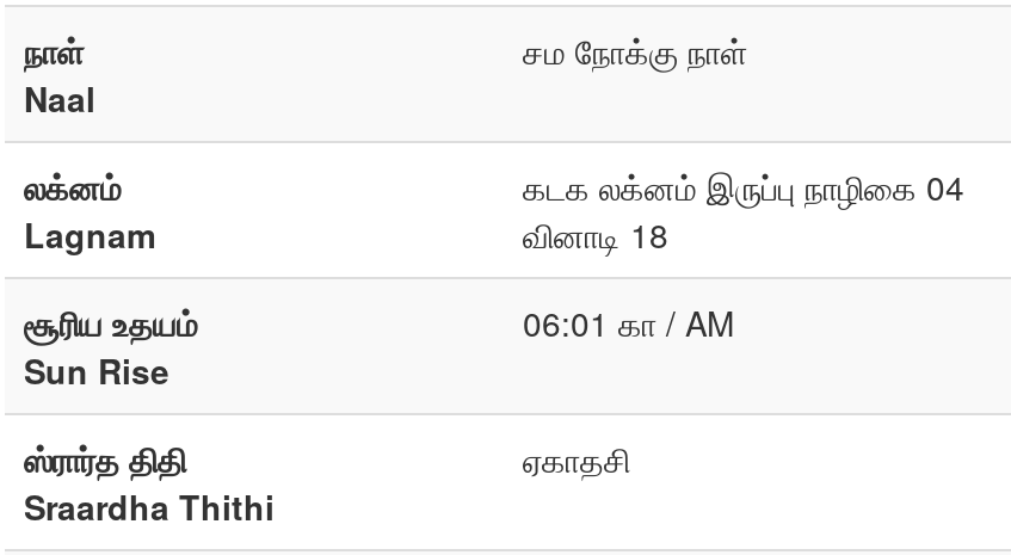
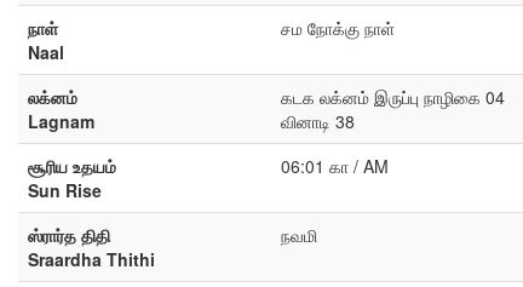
- வினாடி 18
+ வினாடி 38

- ஏகாதசி
+ நவமி
